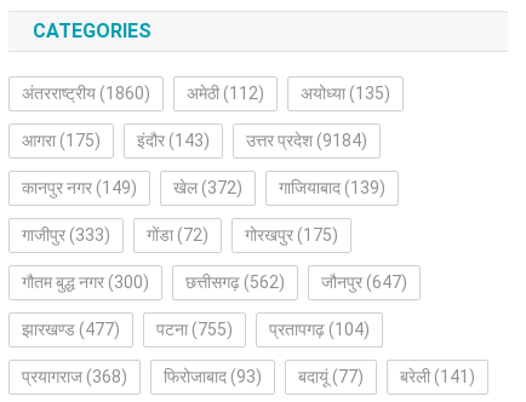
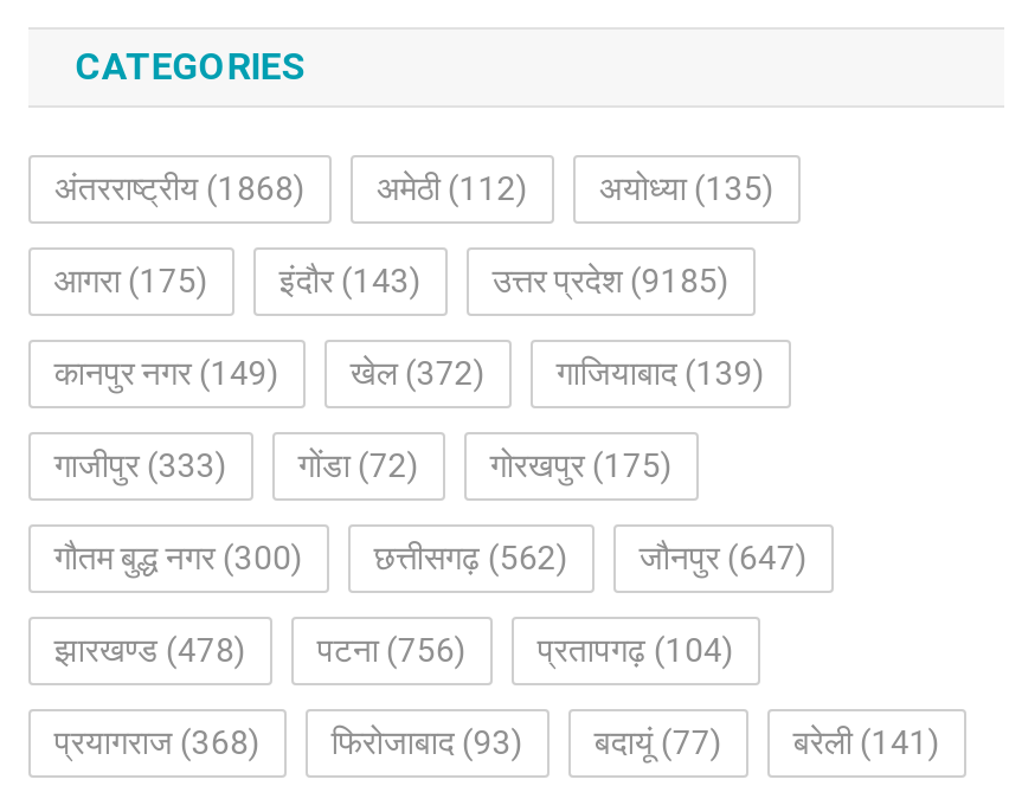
- अंतरराष्ट्रीय (1860) अमेठी (112) अयोध्या (135)
+ अंतरराष्ट्रीय (1868) अमेठी (112) अयोध्या (135)

- आगरा (175) इंदौर (143) उत्तर प्रदेश (9184)
+ आगरा (175) इंदौर (143) उत्तर प्रदेश (9185)

- झारखण्ड (477)
+ झारखण्ड (478)

- पटना (755)
+ पटना (756)
